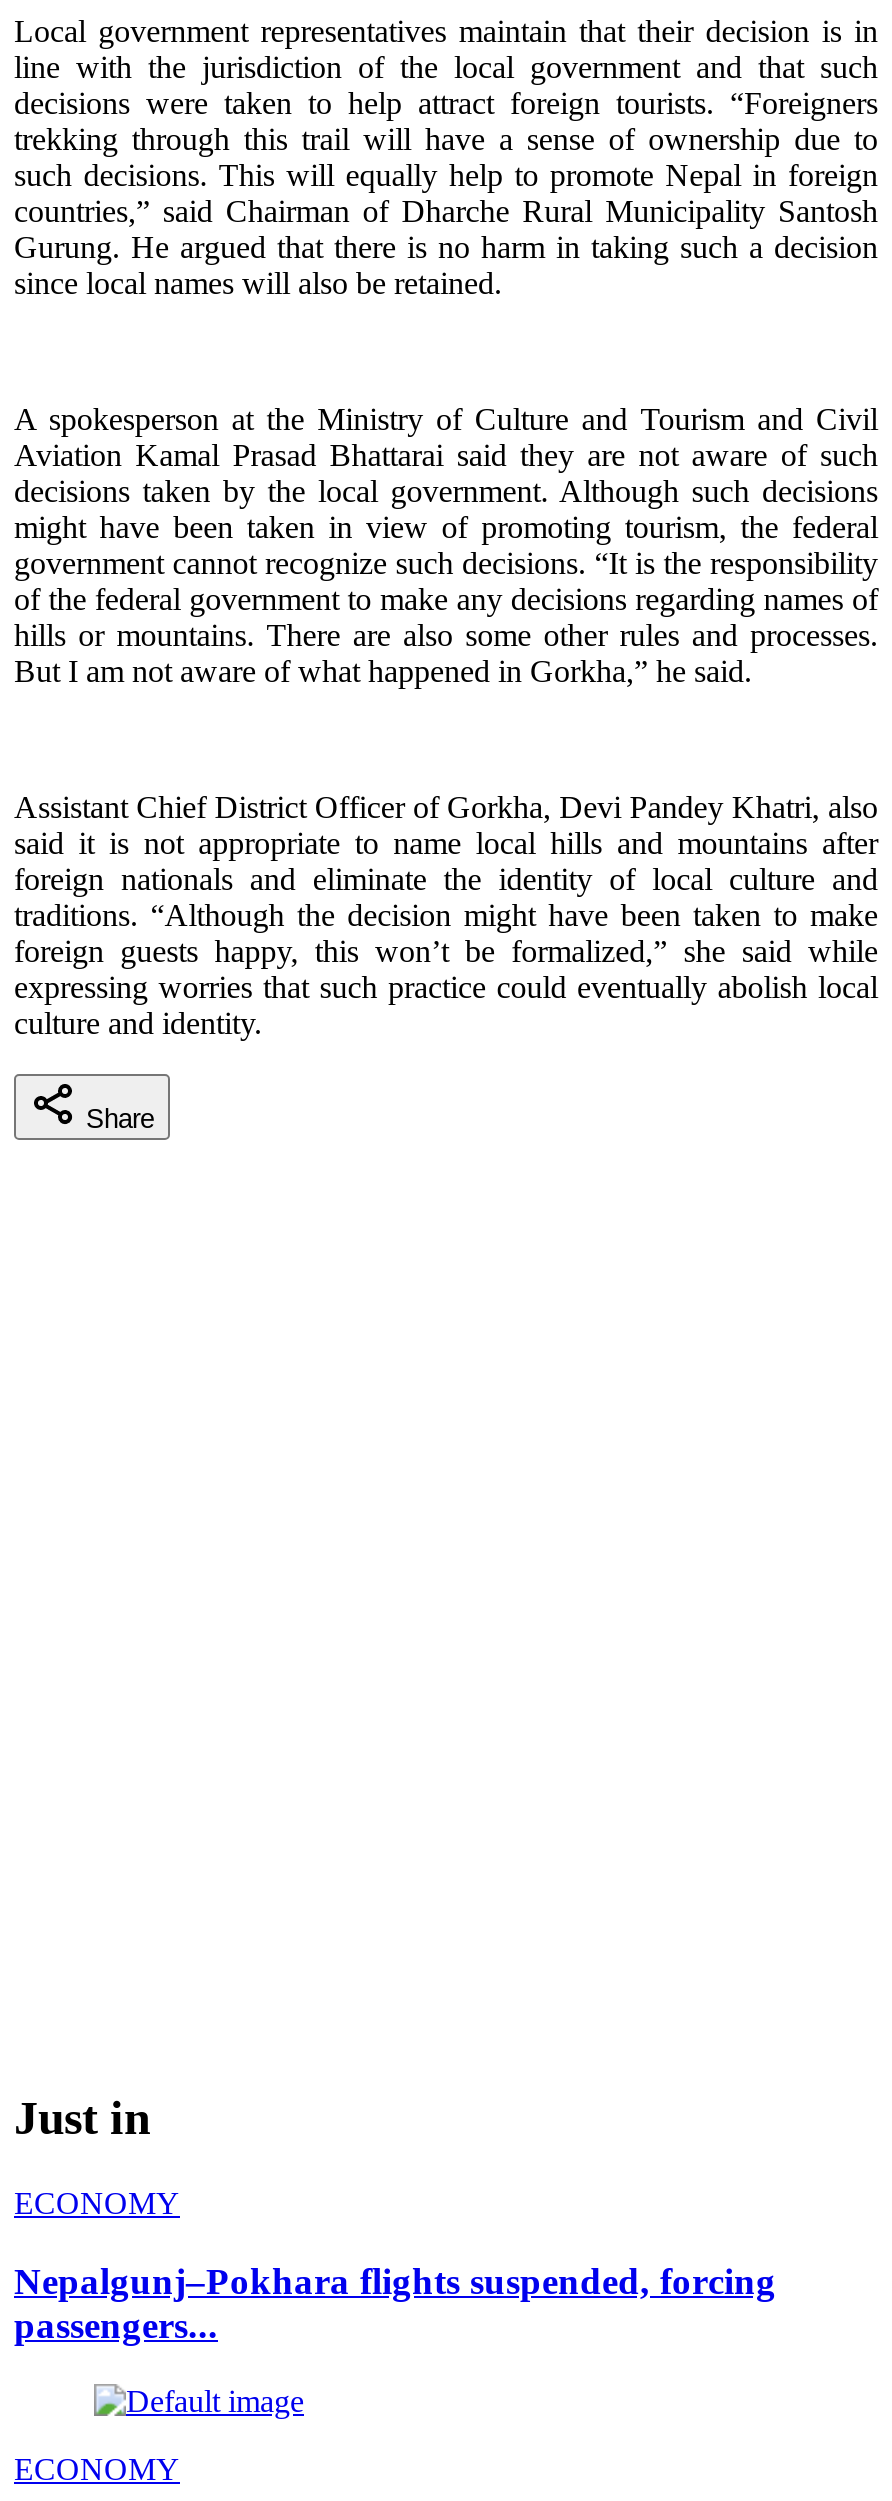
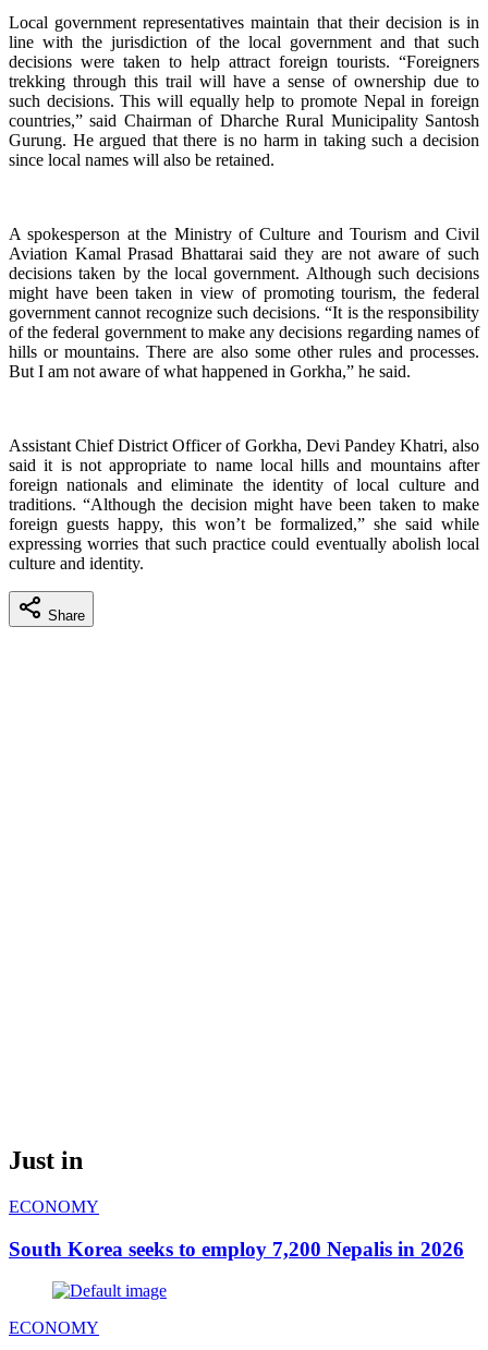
- Nepalgunj–Pokhara flights suspended, forcing
- passengers...
+ South Korea seeks to employ 7,200 Nepalis in 2026
